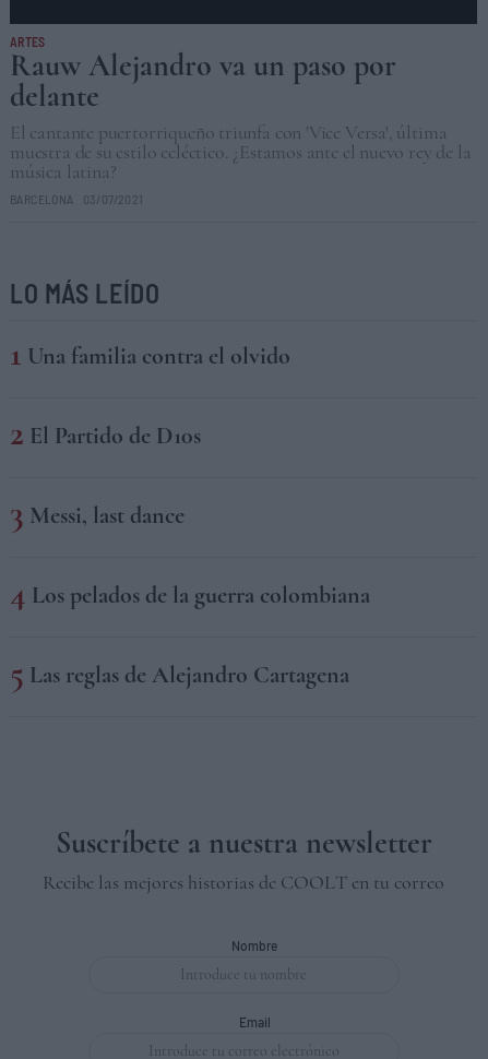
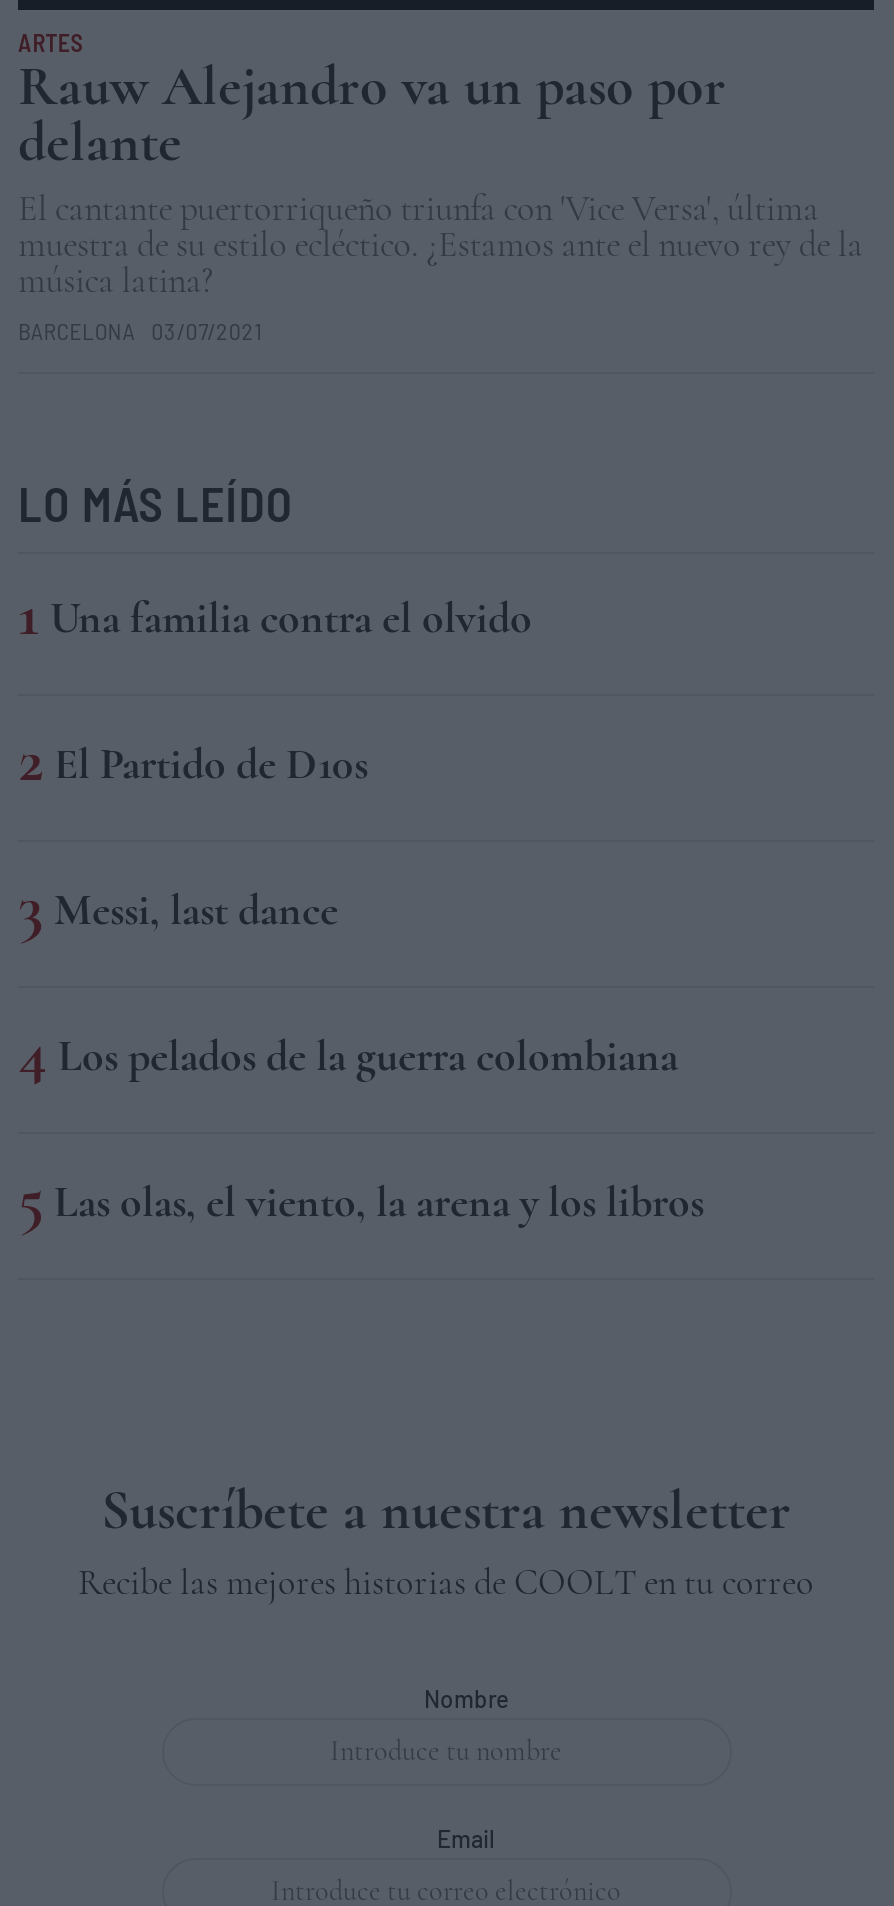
- Las reglas de Alejandro Cartagena
+ Las olas, el viento, la arena y los libros
